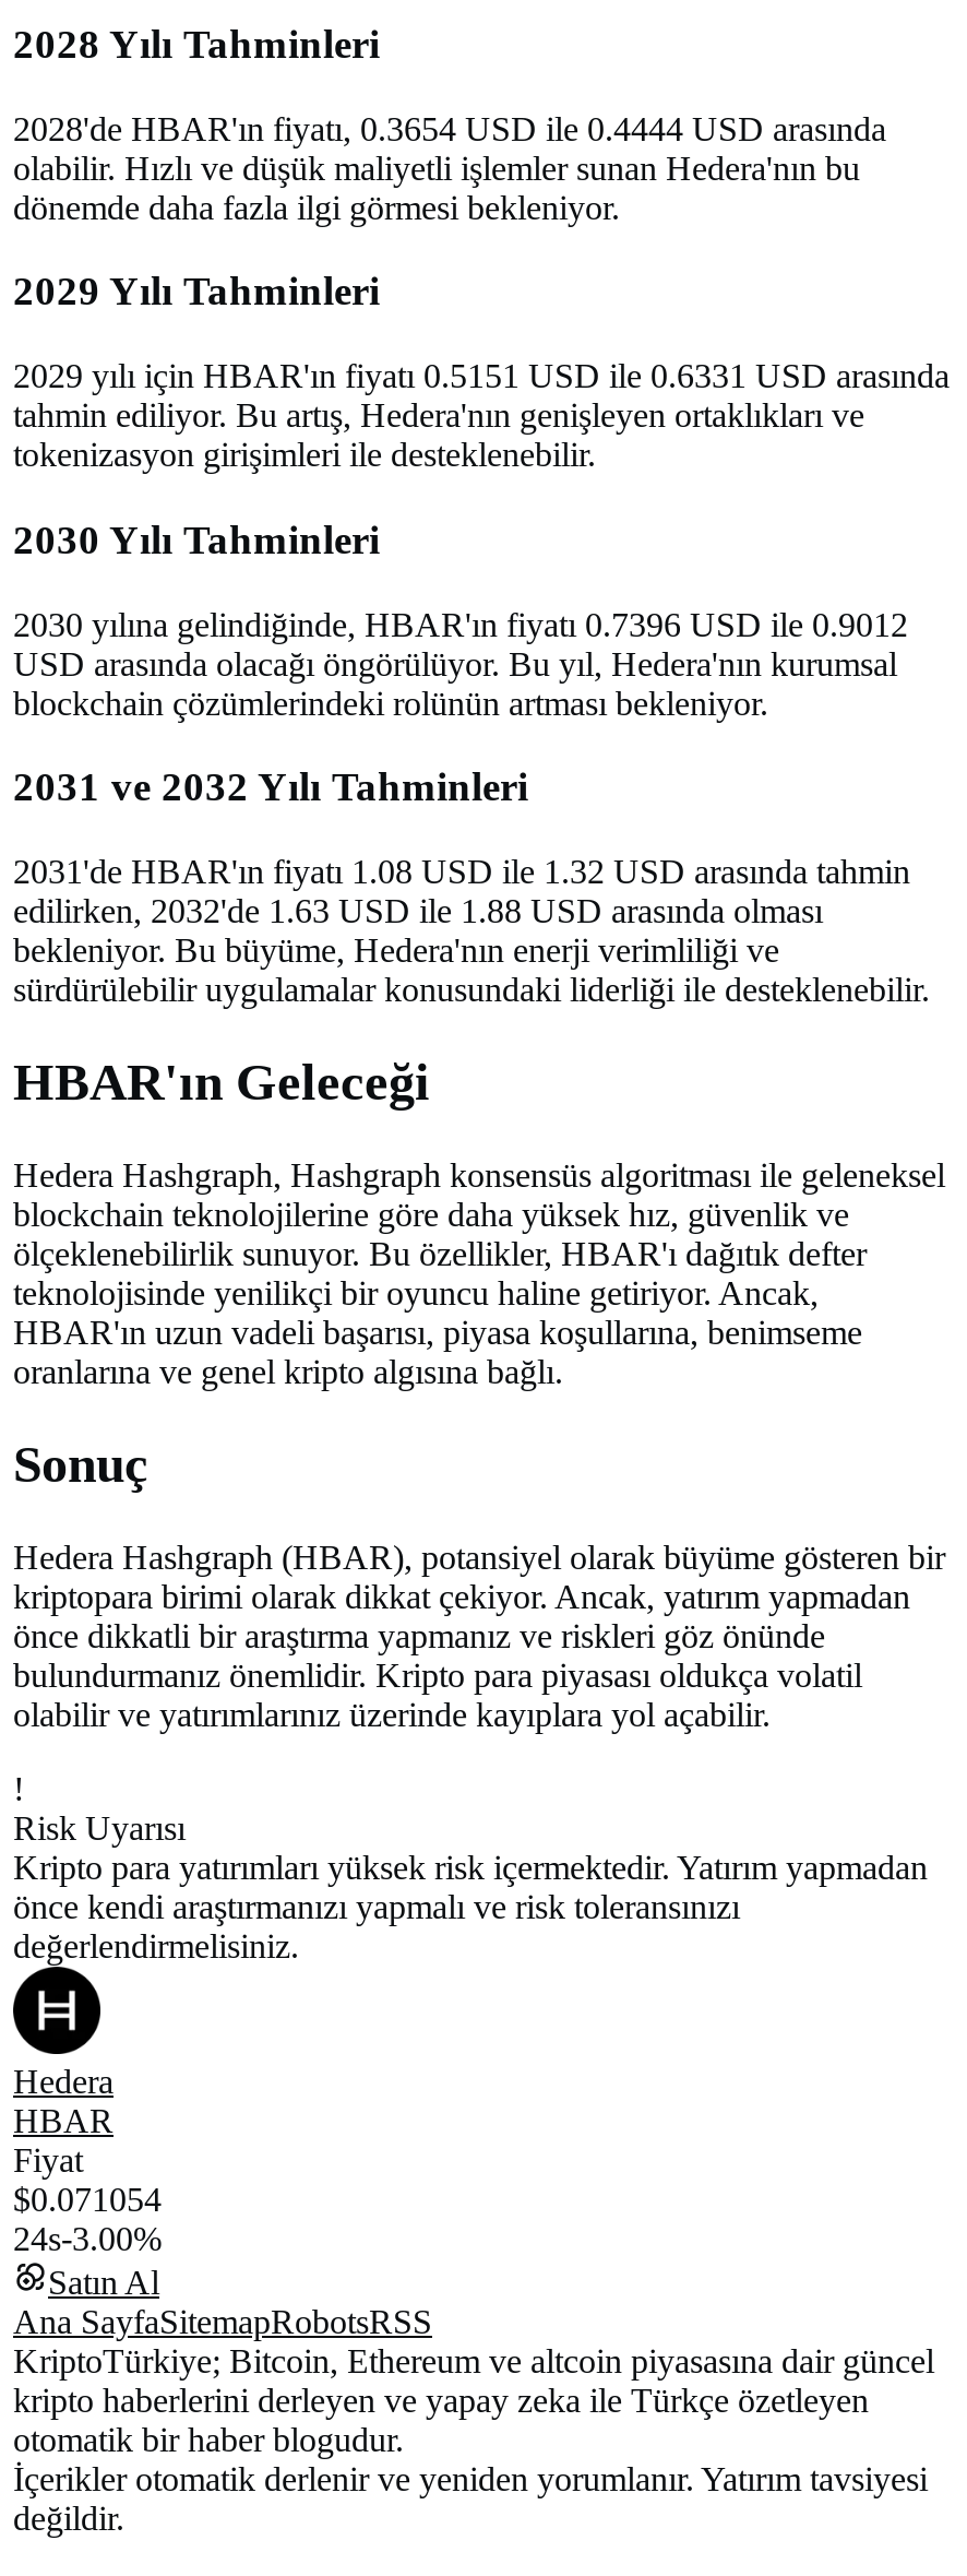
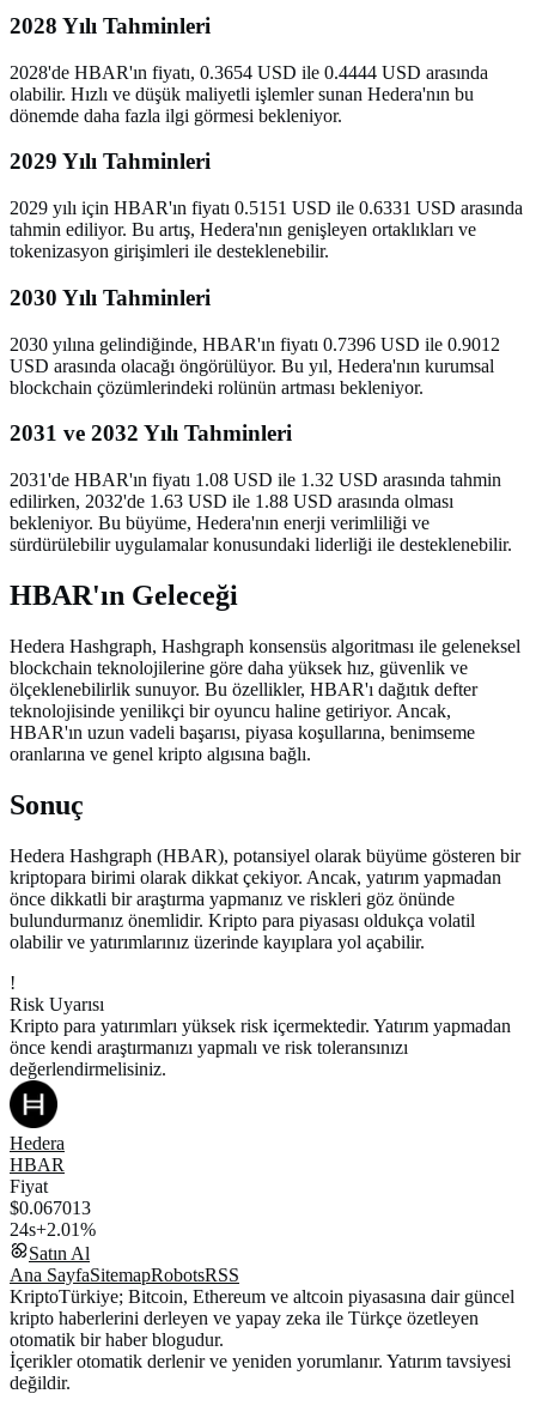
- $0.071054
+ $0.067013

- 24s-3.00%
+ 24s+2.01%
